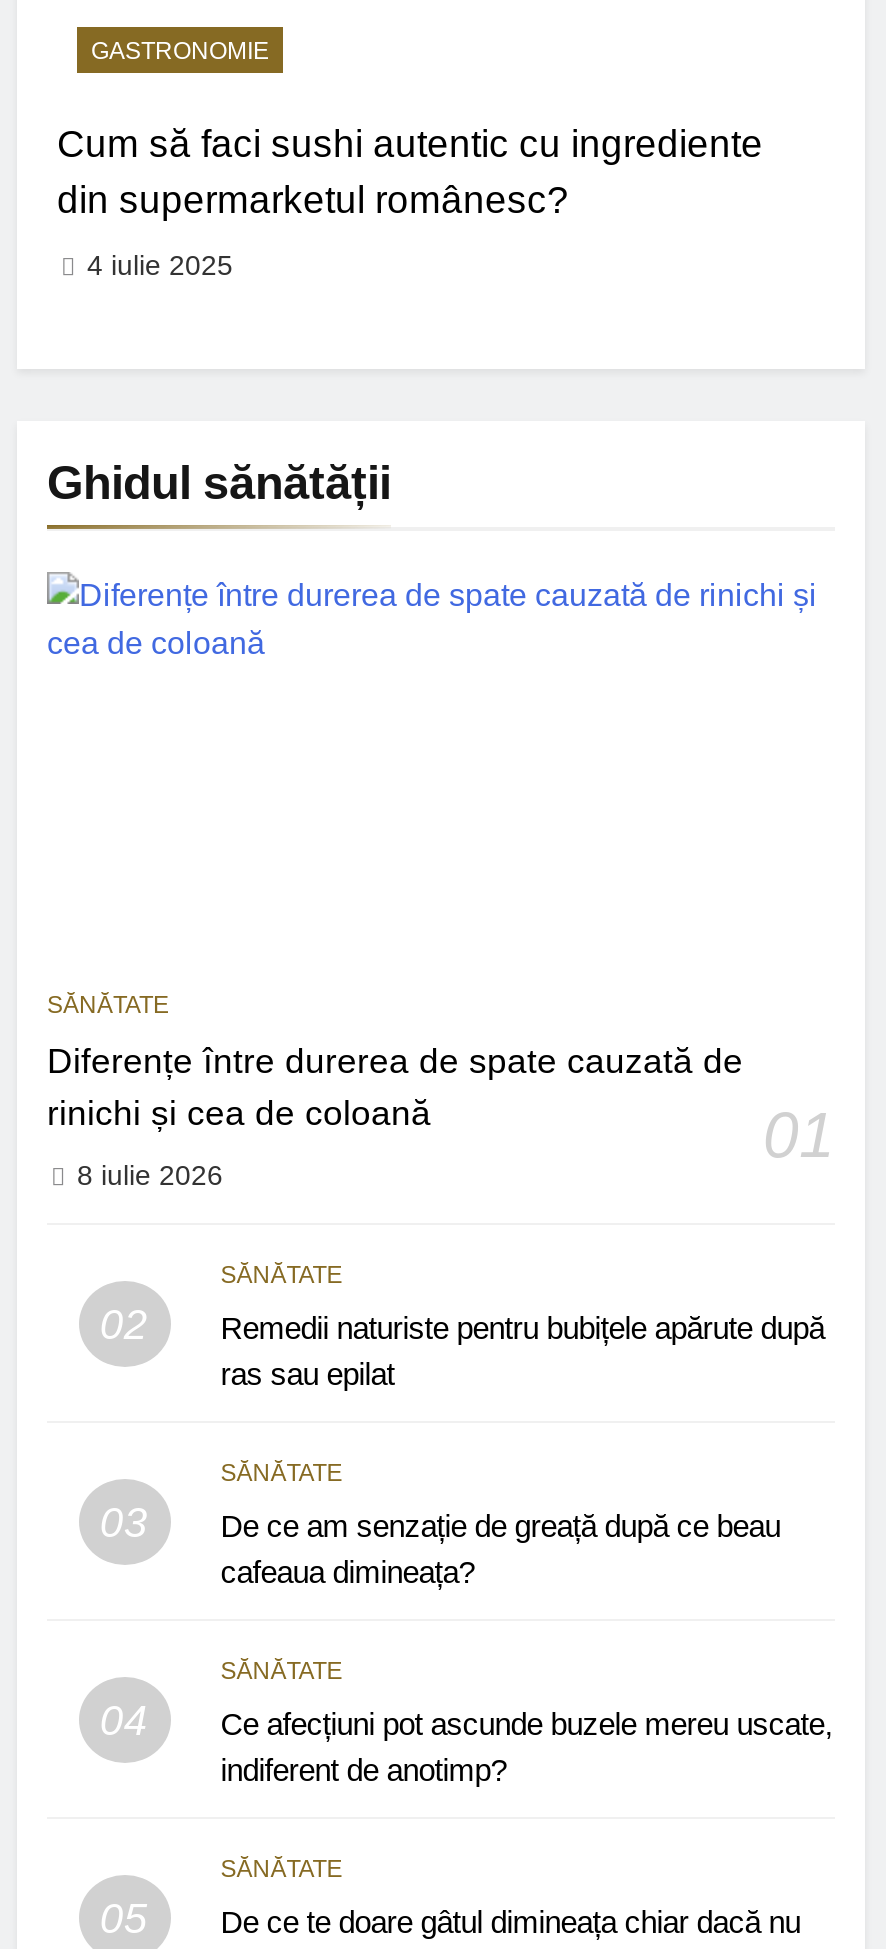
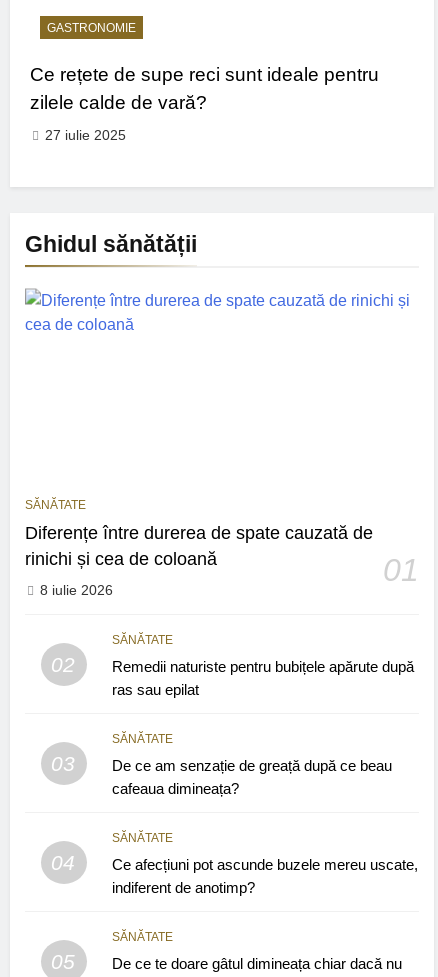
- Cum să faci sushi autentic cu ingrediente
- din supermarketul românesc?
+ Ce rețete de supe reci sunt ideale pentru
+ zilele calde de vară?

- 4 iulie 2025
+ 27 iulie 2025
